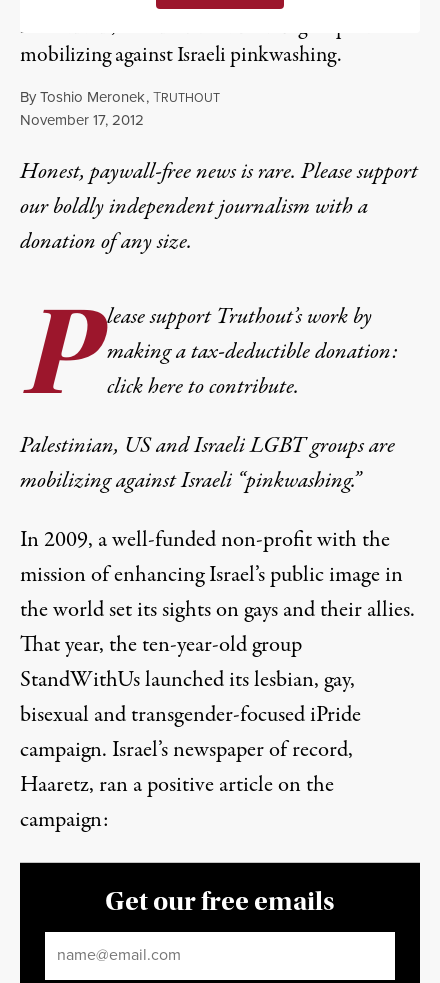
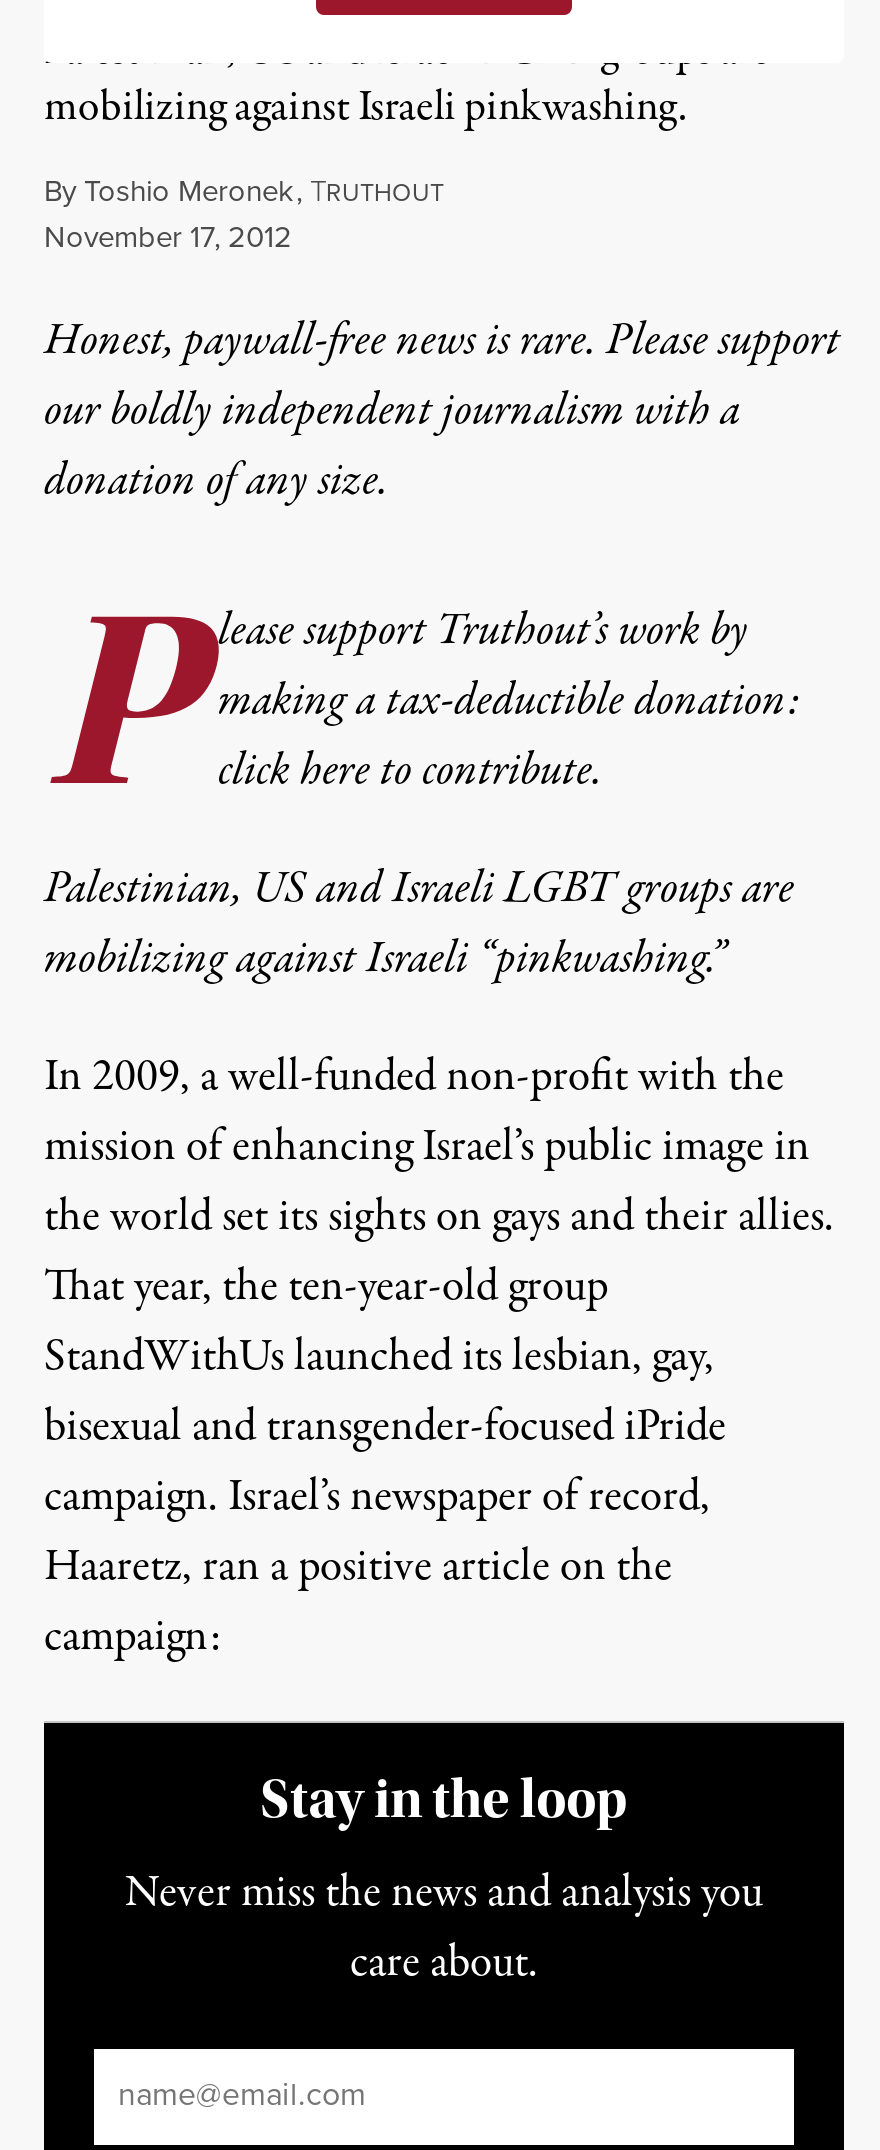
- Get our free emails
+ Stay in the loop
+ Never miss the news and analysis you
+ care about.
